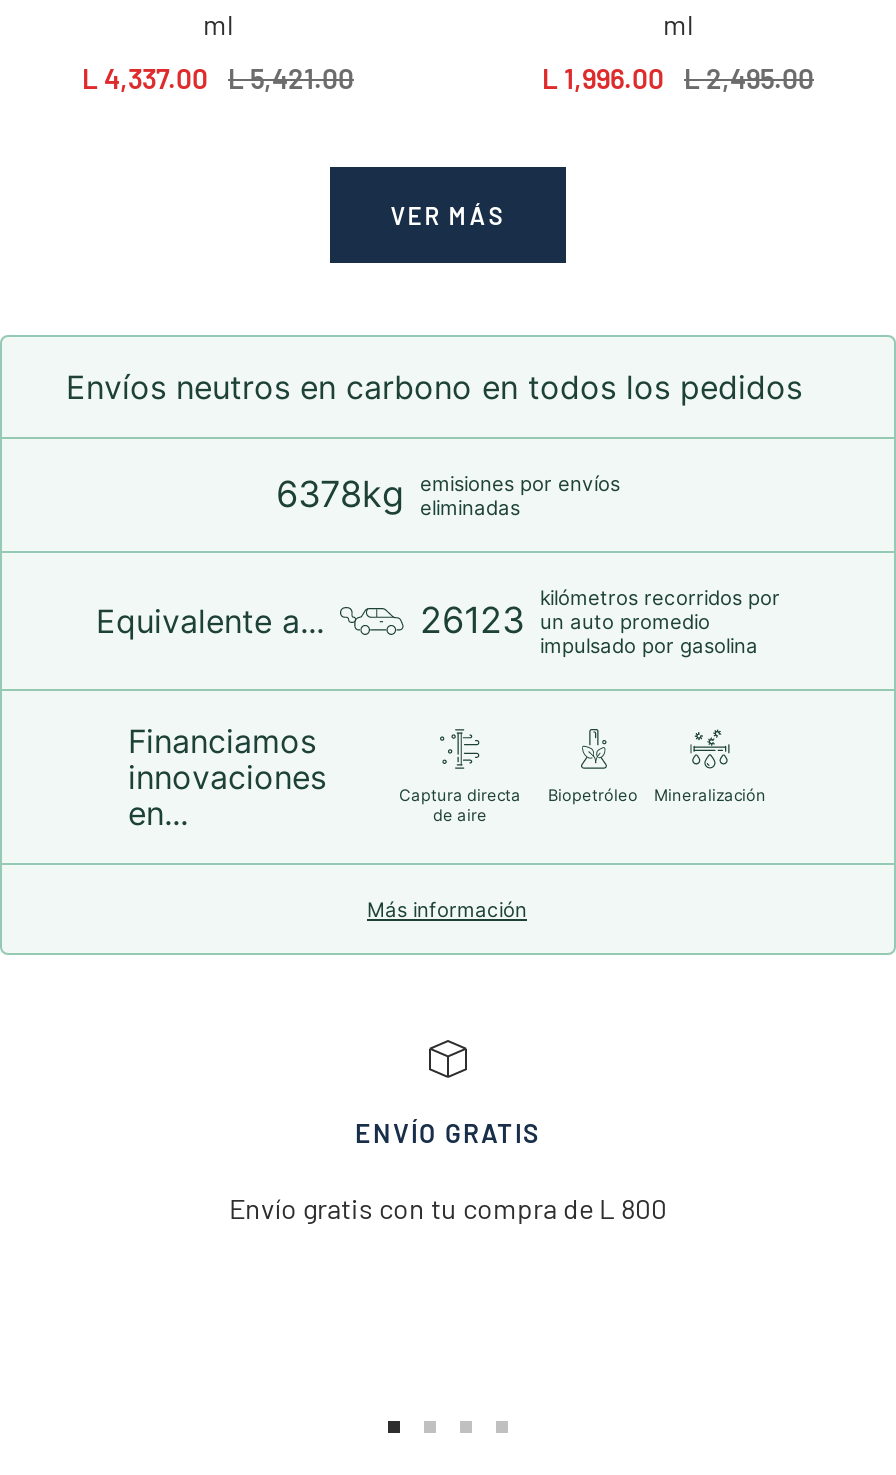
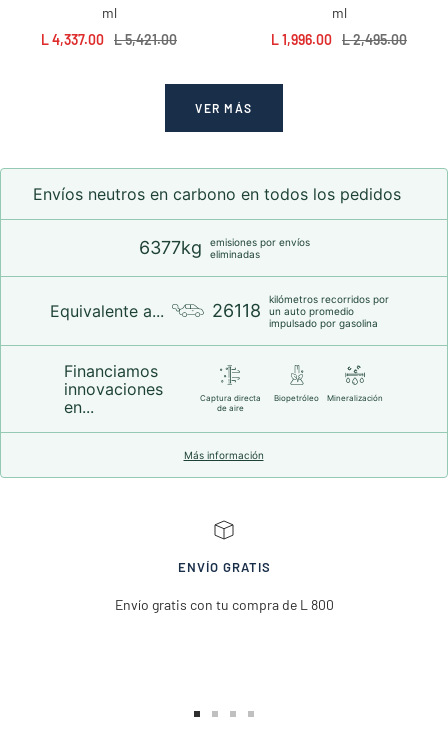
- 6378kg emisiones por envíos eliminadas
+ 6377kg emisiones por envíos eliminadas

- 26123 un auto promedio
+ 26118 un auto promedio
